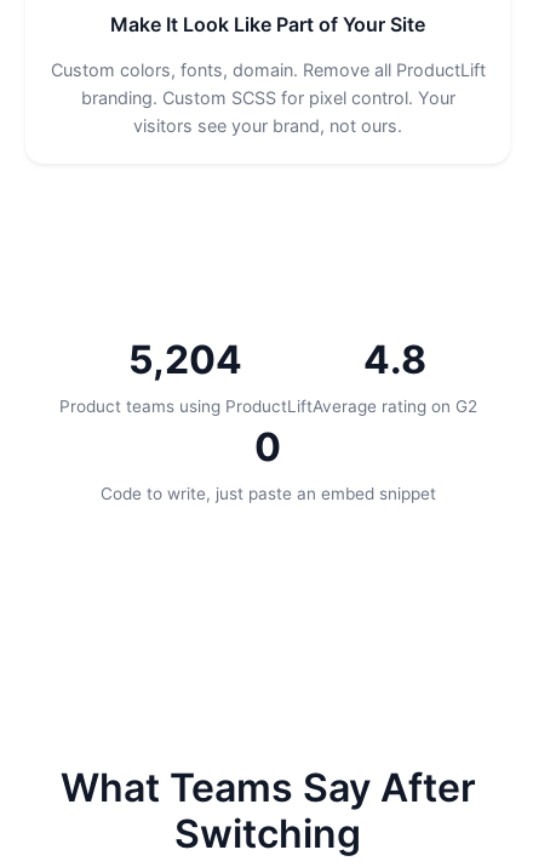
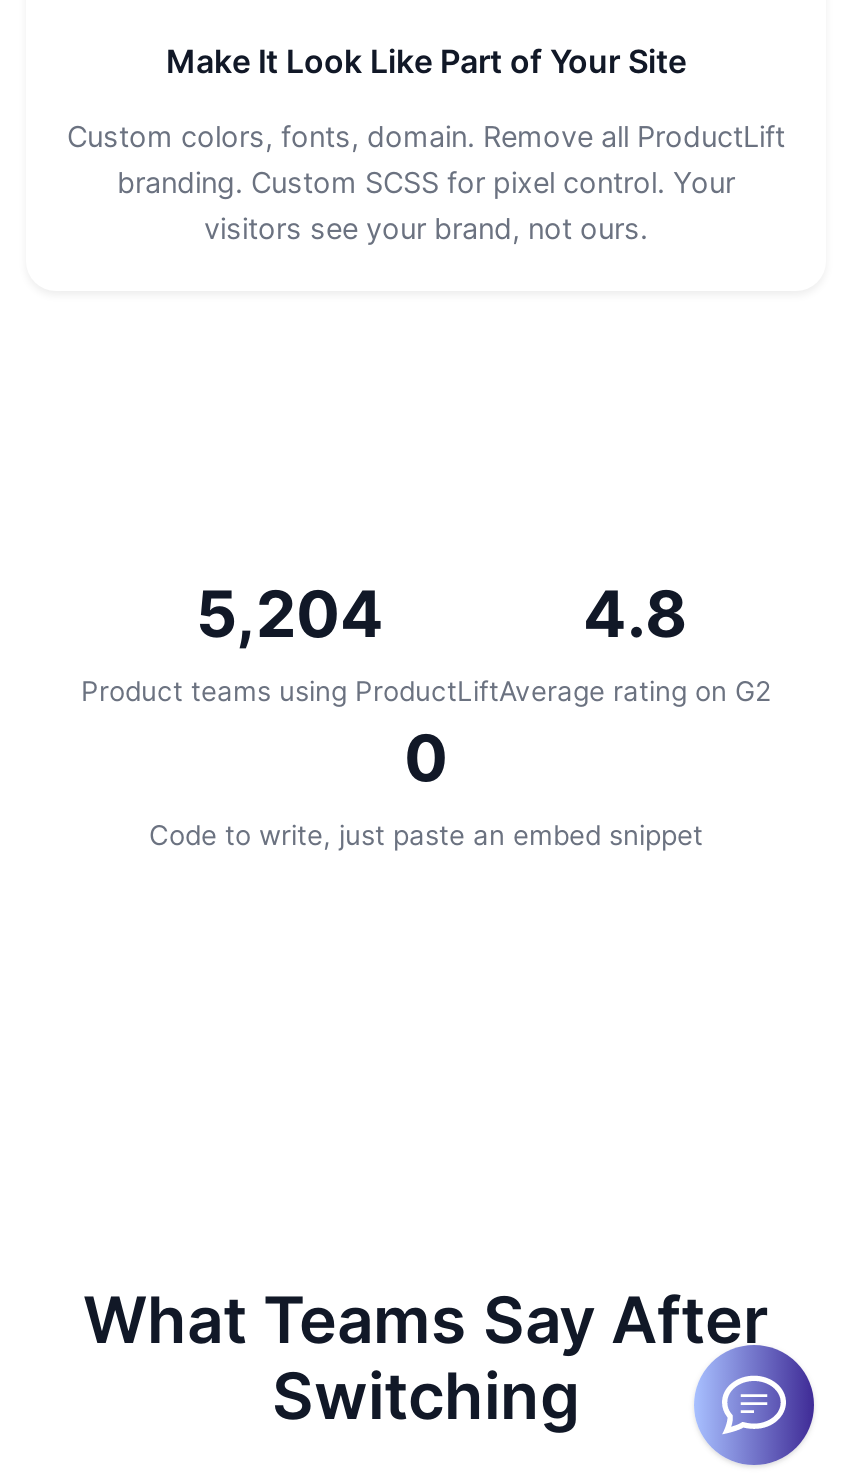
+ [image]
